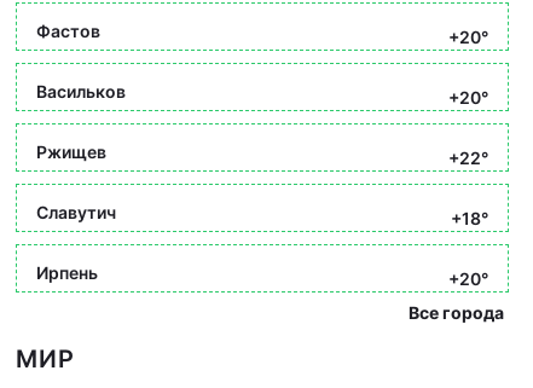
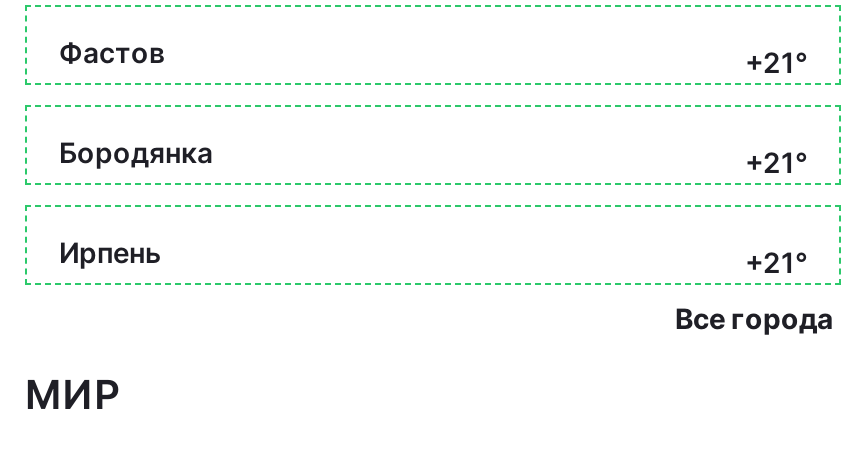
- +20°
- Васильков
- +20°
- Ржищев
- +22°
- Славутич
- +18°
+ +21°
+ Бородянка
+ +21°

- +20°
+ +21°
